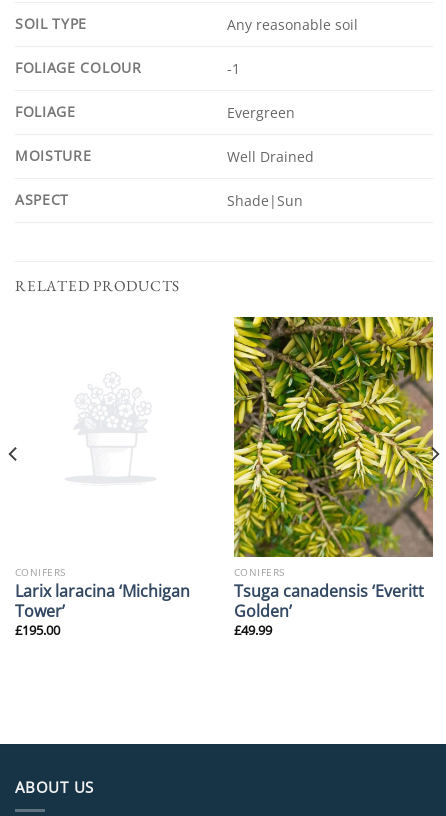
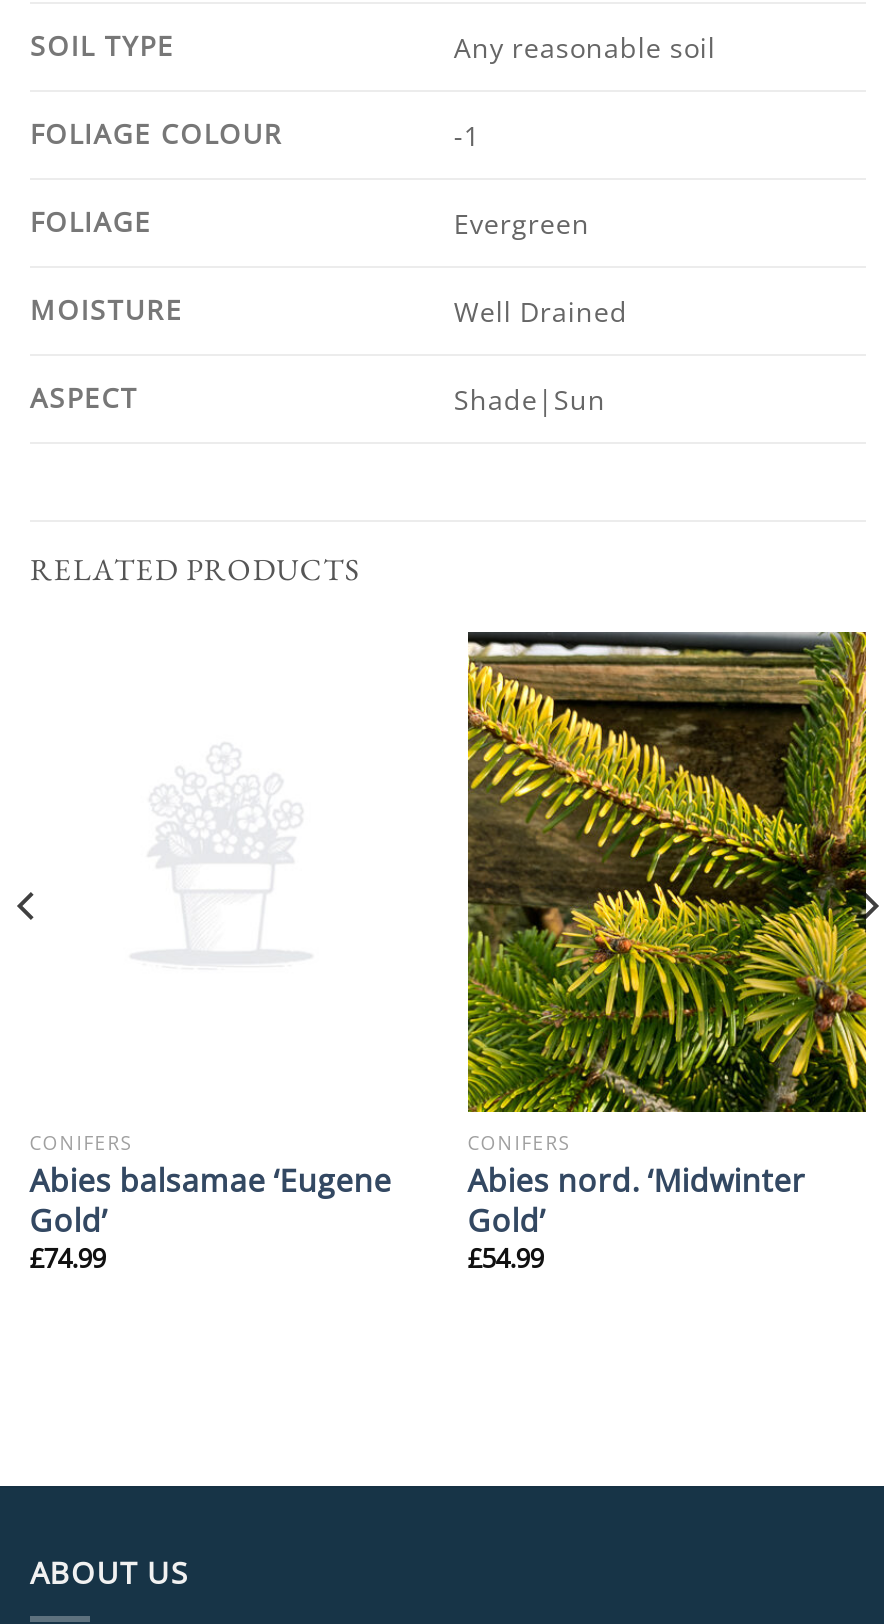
- [image]
- Tsuga canadensis ‘Everitt
- Golden’
- £49.99
+ [image]
+ Abies nord. ‘Midwinter
+ Gold’
+ £54.99

- Larix laracina ‘Michigan
- Tower’
- £195.00
+ Abies balsamae ‘Eugene
+ Gold’
+ £74.99
